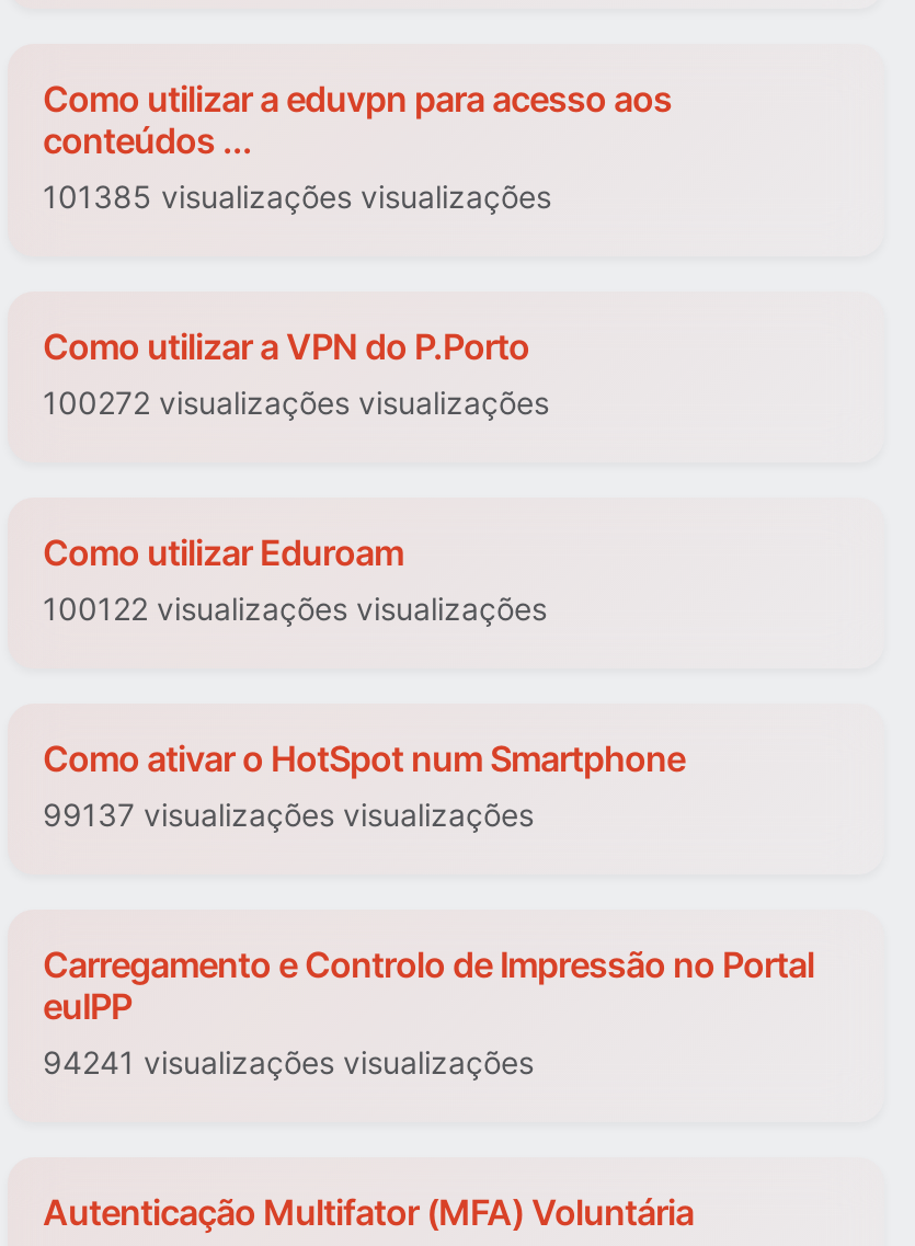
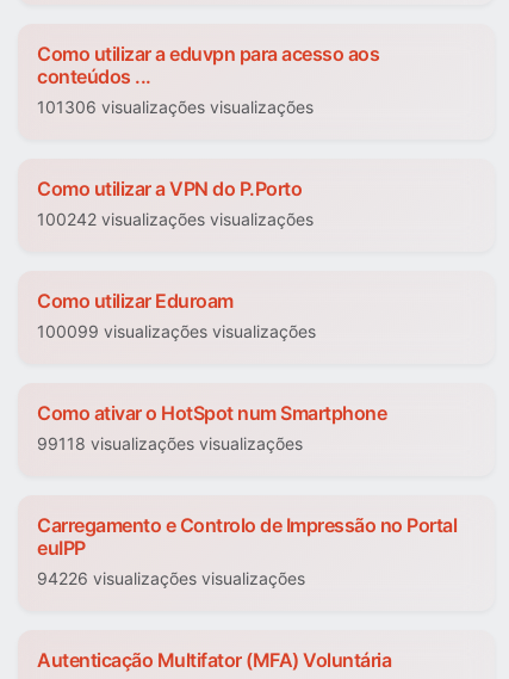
- 101385 visualizações visualizações
+ 101306 visualizações visualizações

- 100272 visualizações visualizações
+ 100242 visualizações visualizações

- 100122 visualizações visualizações
+ 100099 visualizações visualizações

- 99137 visualizações visualizações
+ 99118 visualizações visualizações

- 94241 visualizações visualizações
+ 94226 visualizações visualizações
